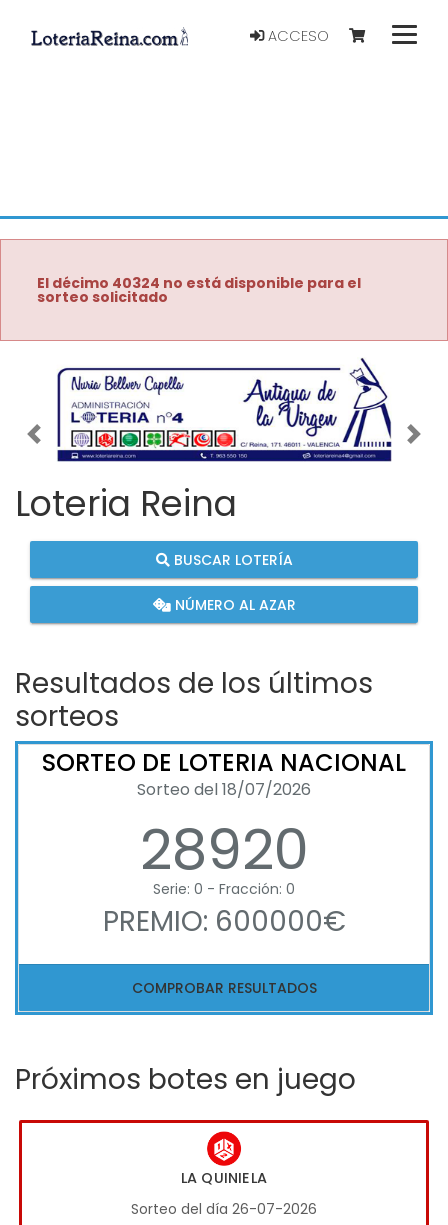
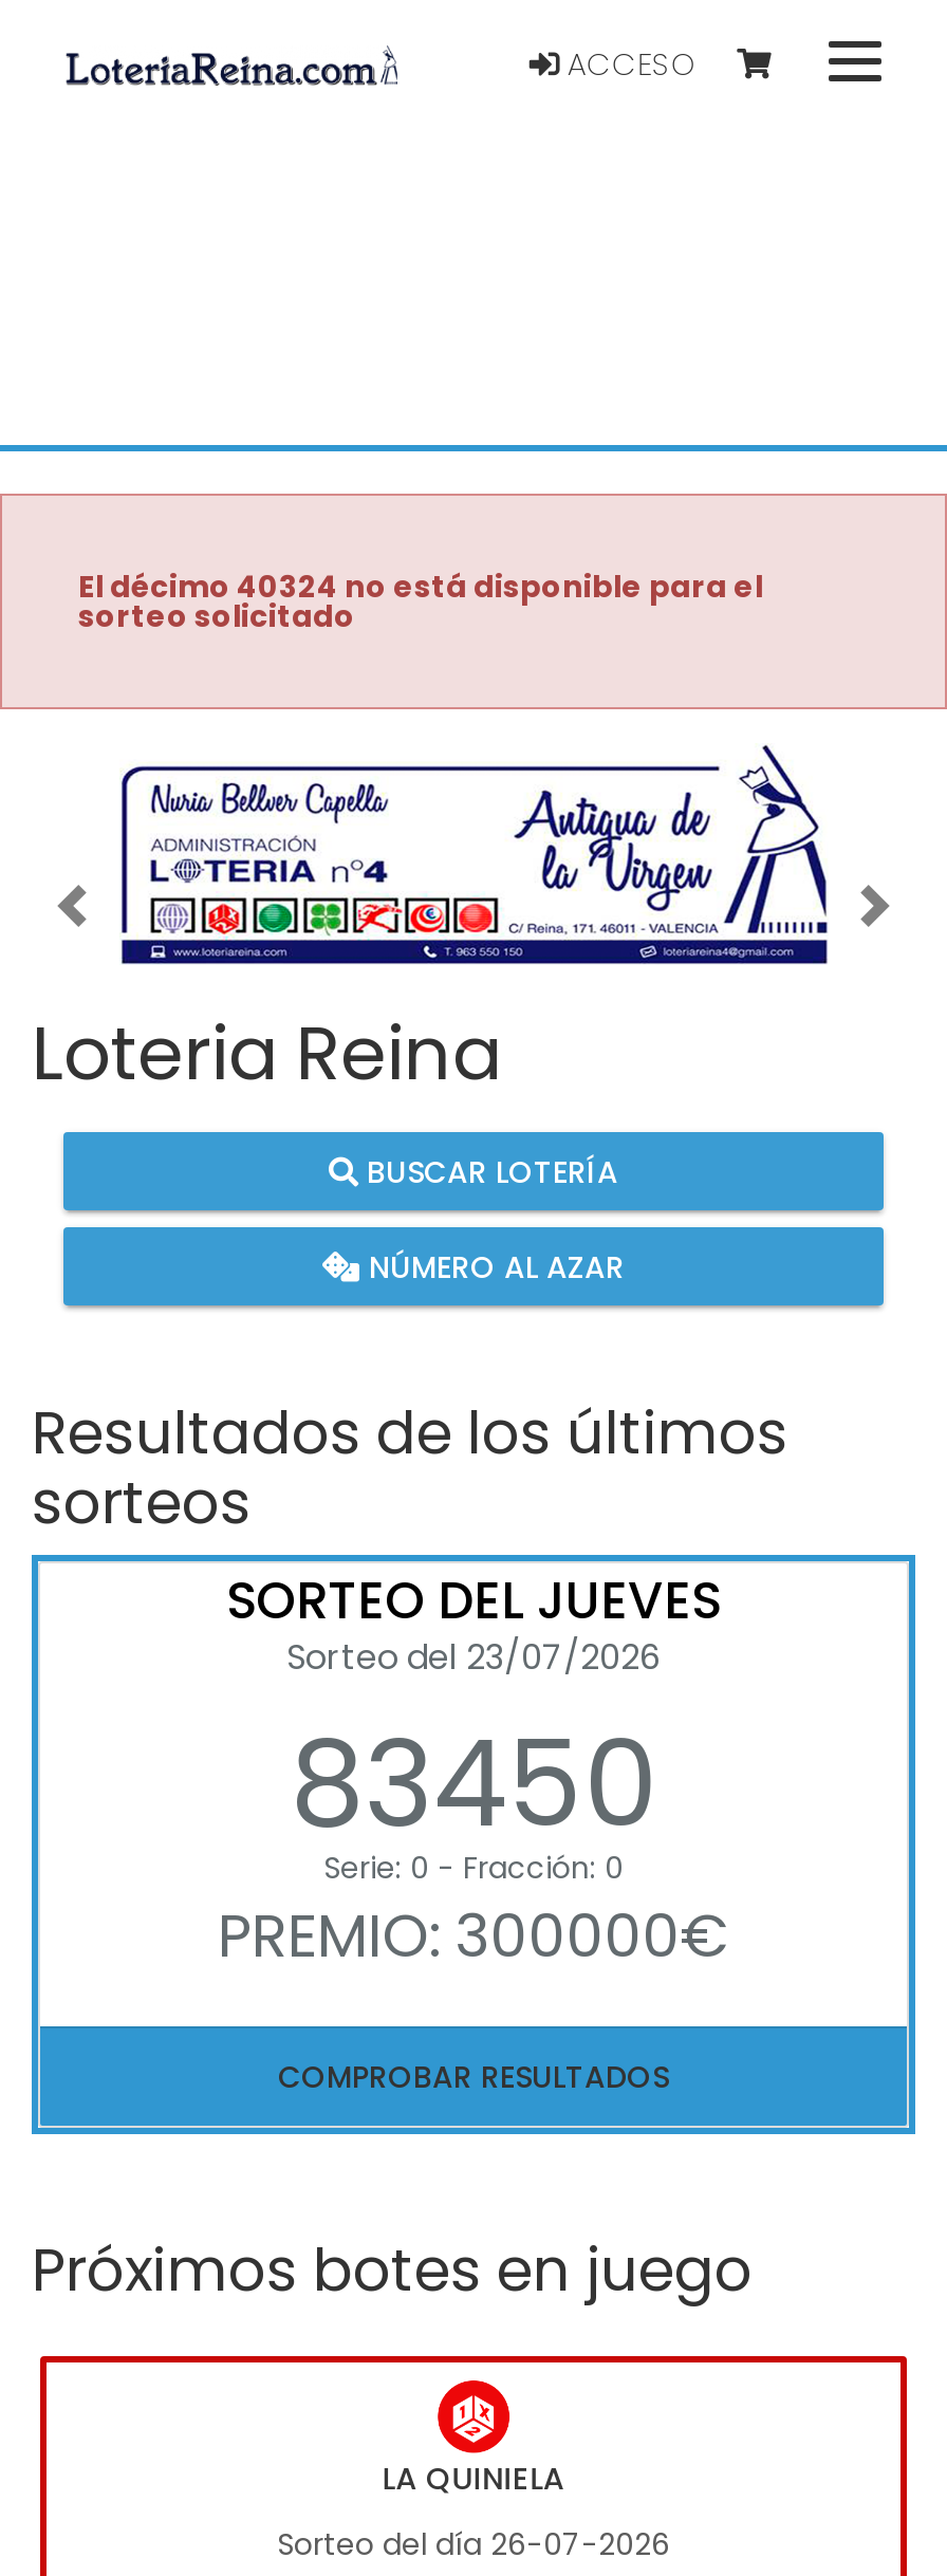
- SORTEO DE LOTERIA NACIONAL
- Sorteo del 18/07/2026
- 28920
+ SORTEO DEL JUEVES
+ Sorteo del 23/07/2026
+ 83450

- PREMIO: 600000€
+ PREMIO: 300000€
